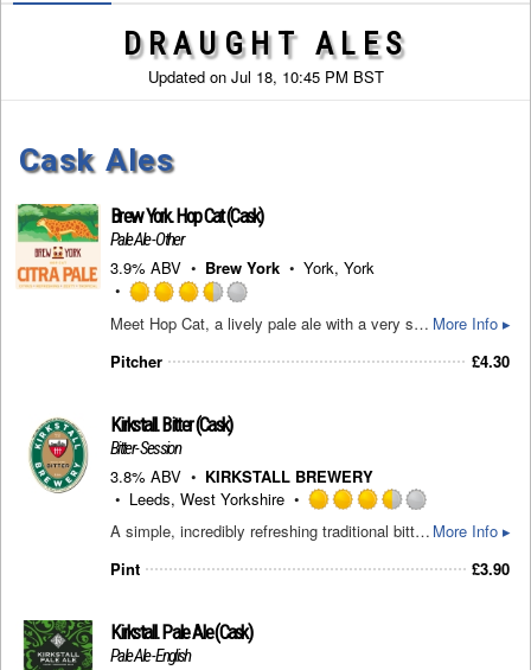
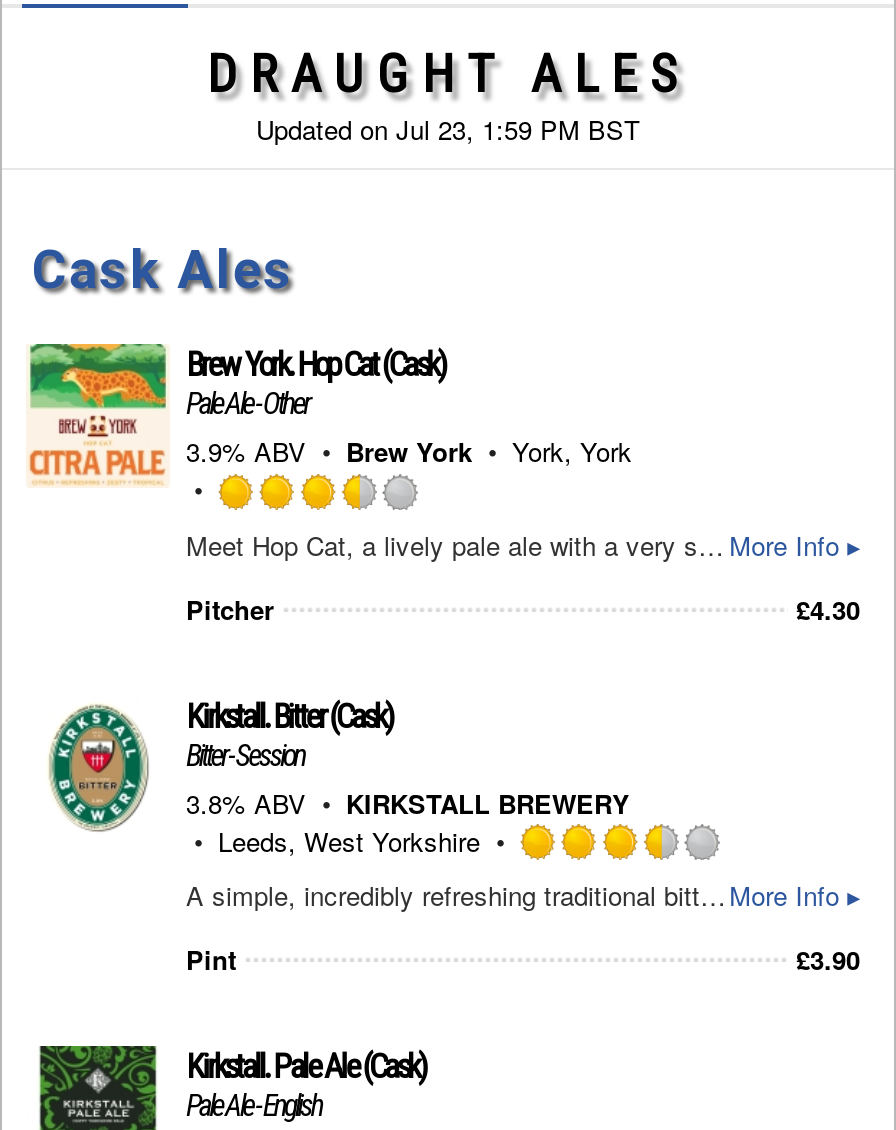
- Updated on Jul 18, 10:45 PM BST
+ Updated on Jul 23, 1:59 PM BST
